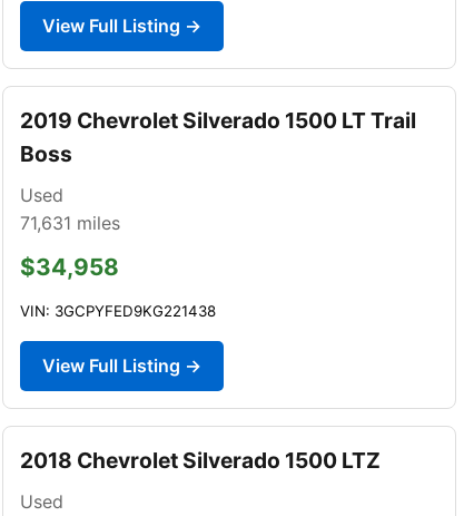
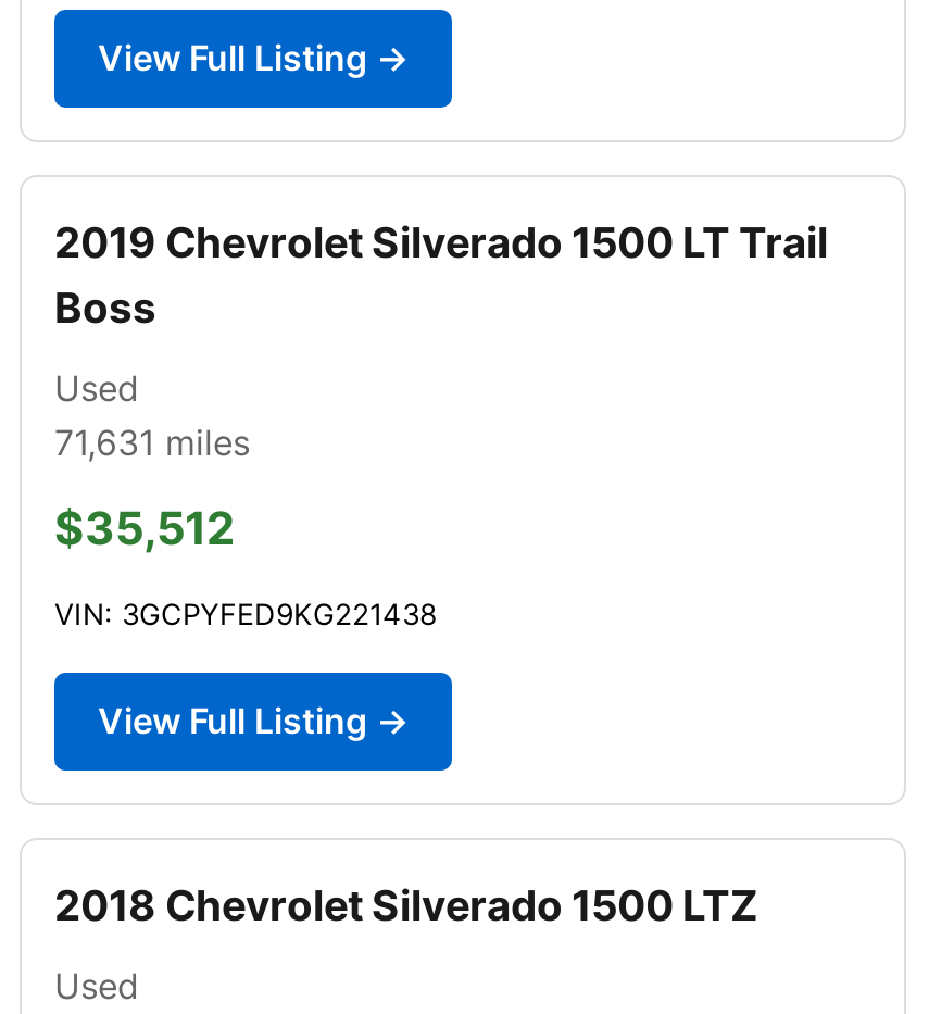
- $34,958
+ $35,512
